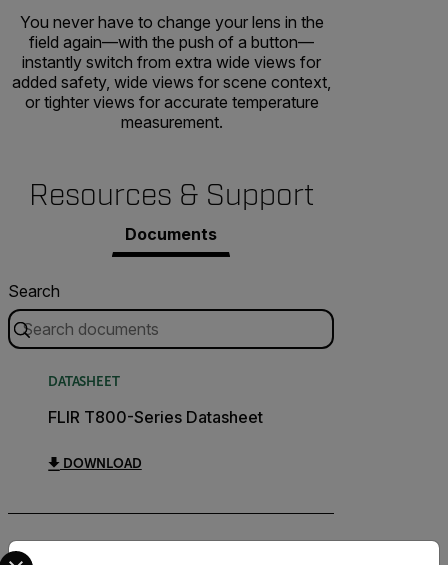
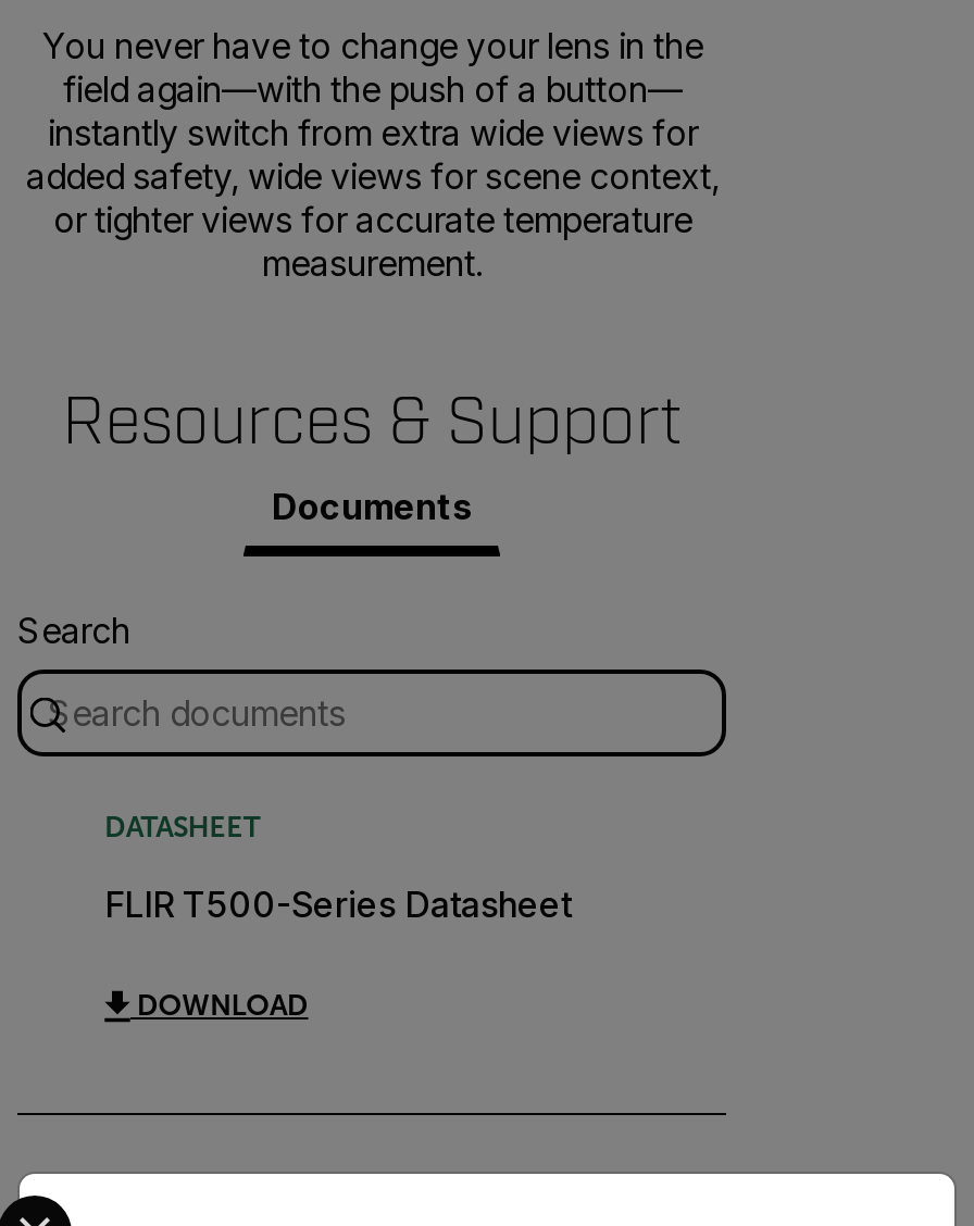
- FLIR T800-Series Datasheet
+ FLIR T500-Series Datasheet
